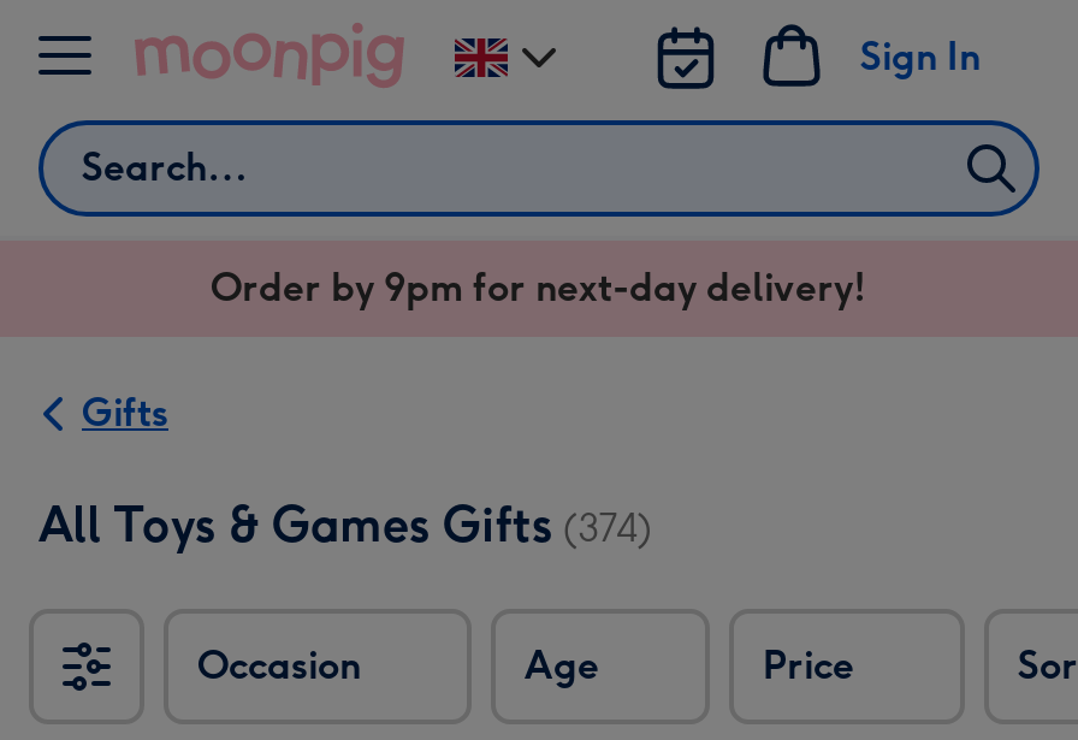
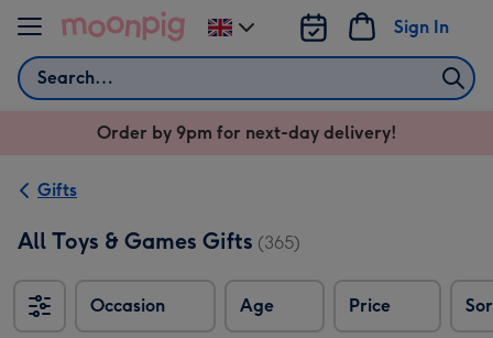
- All Toys & Games Gifts (374)
+ All Toys & Games Gifts (365)
